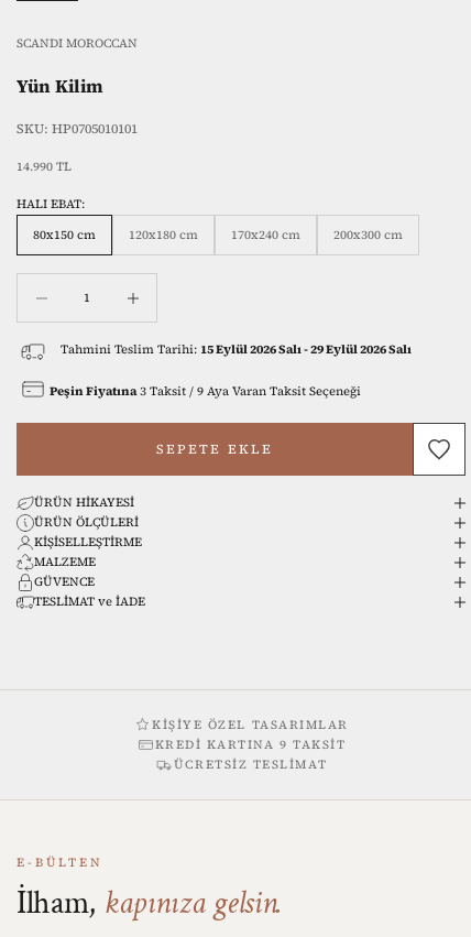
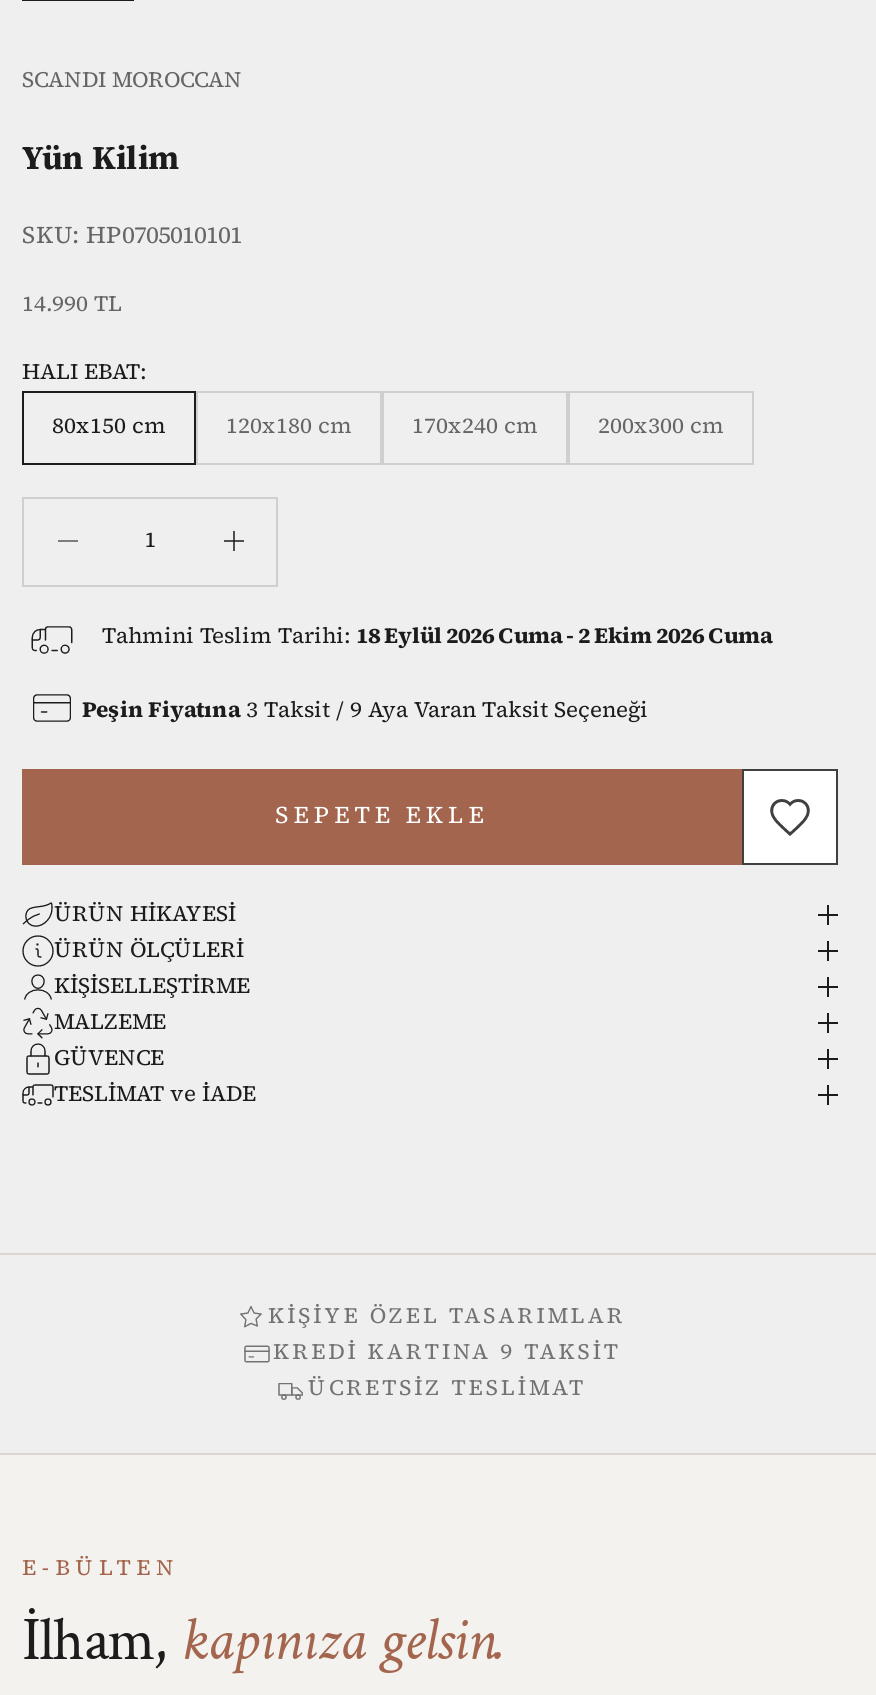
- Tahmini Teslim Tarihi: 15 Eylül 2026 Salı- 29 Eylül 2026 Salı
+ Tahmini Teslim Tarihi: 18 Eylül 2026 Cuma- 2 Ekim 2026 Cuma
